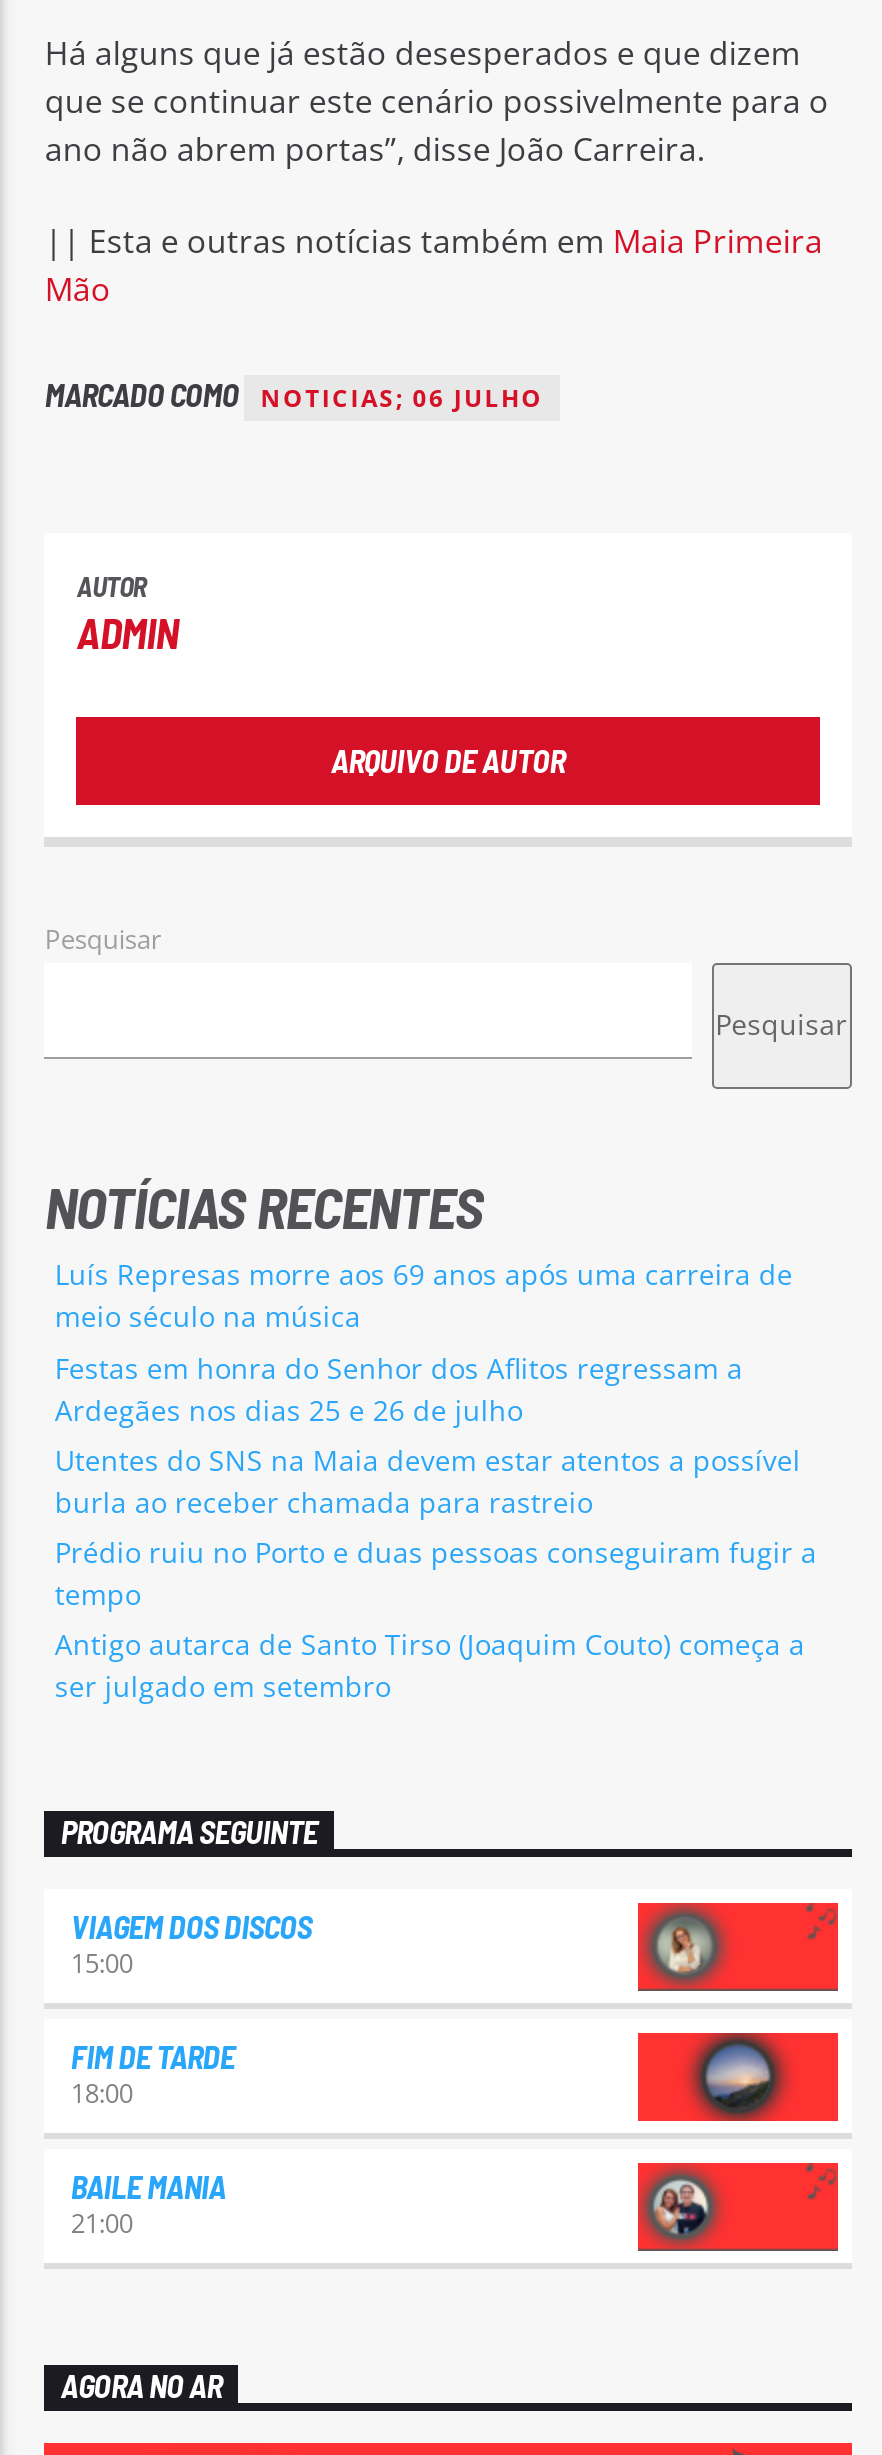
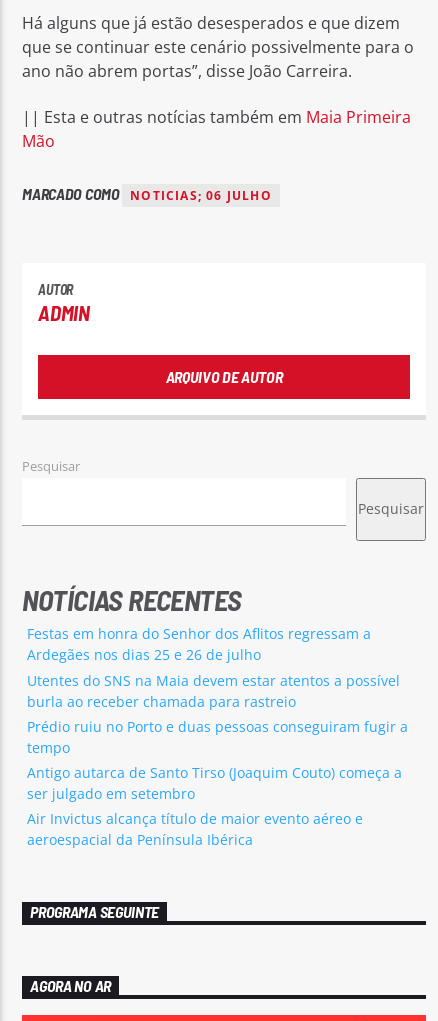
- Luís Represas morre aos 69 anos após uma carreira de
- meio século na música

+ Air Invictus alcança título de maior evento aéreo e
+ aeroespacial da Península Ibérica

- VIAGEM DOS DISCOS
- 15:00
- FIM DE TARDE
- 18:00
- BAILE MANIA
- 21:00

- [image]

- [image]
